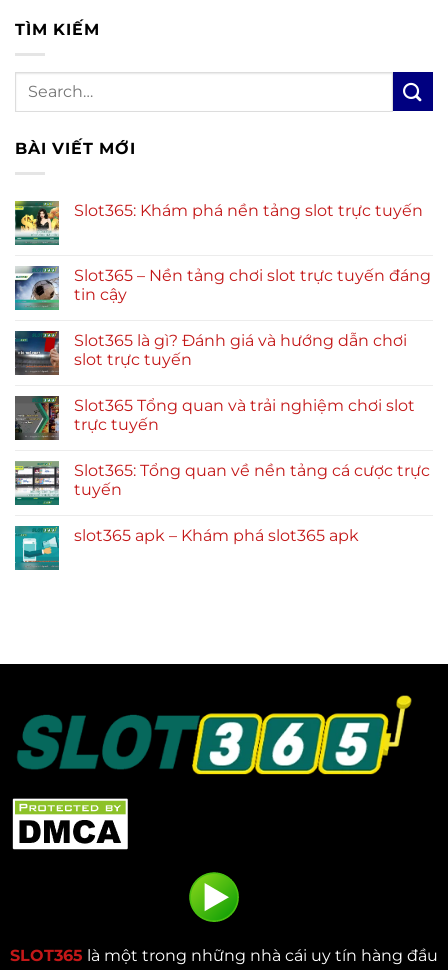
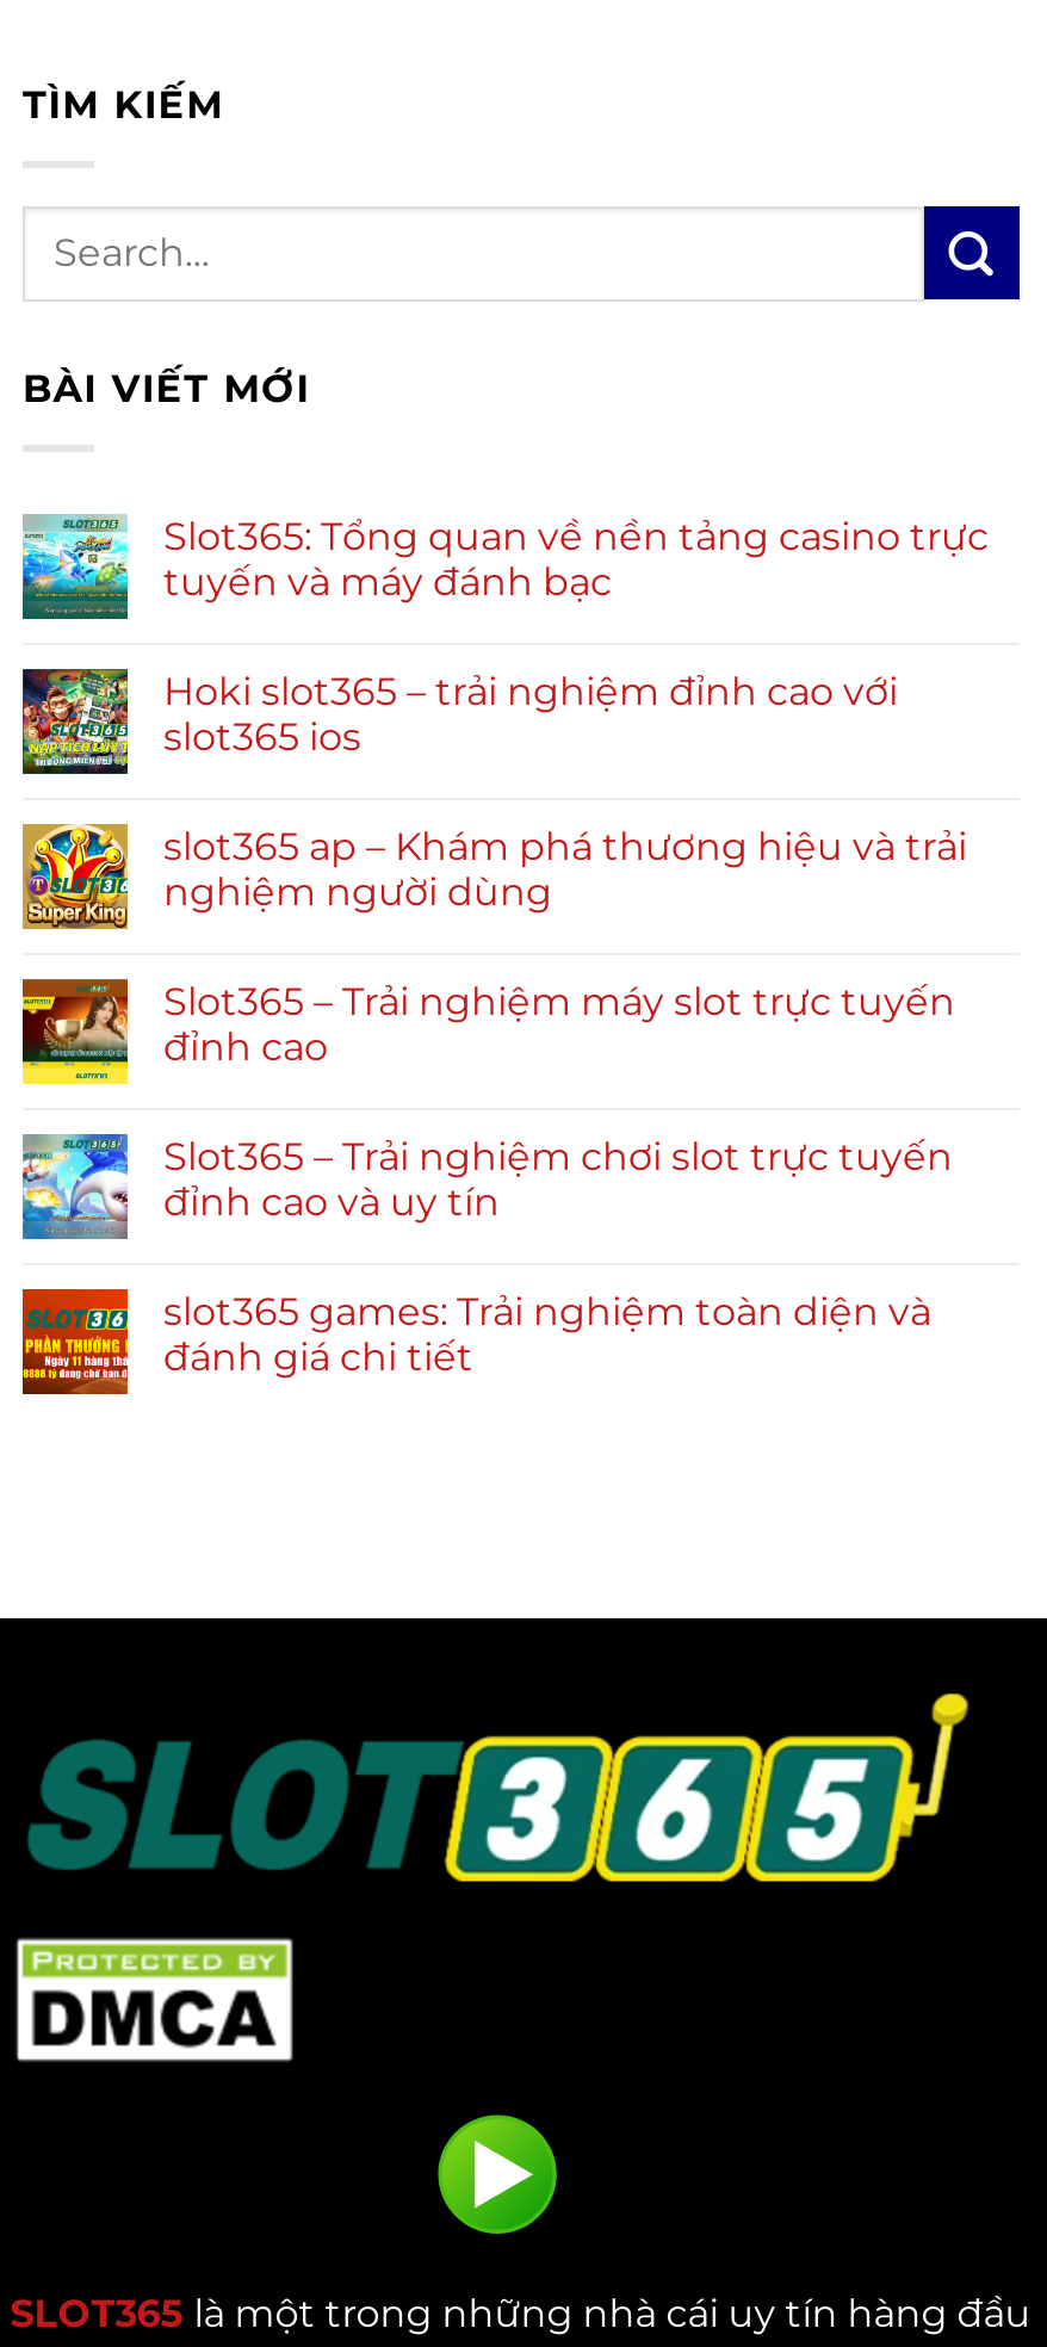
- [image]
- Slot365: Khám phá nền tảng slot trực tuyến
+ [image]
+ Slot365: Tổng quan về nền tảng casino trực
+ tuyến và máy đánh bạc

- [image]
- Slot365 – Nền tảng chơi slot trực tuyến đáng
- tin cậy
+ [image]
+ Hoki slot365 – trải nghiệm đỉnh cao với
+ slot365 ios

- [image]
- Slot365 là gì? Đánh giá và hướng dẫn chơi
- slot trực tuyến
+ [image]
+ slot365 ap – Khám phá thương hiệu và trải
+ nghiệm người dùng

- [image]
- Slot365 Tổng quan và trải nghiệm chơi slot
- trực tuyến
+ [image]
+ Slot365 – Trải nghiệm máy slot trực tuyến
+ đỉnh cao

- [image]
- Slot365: Tổng quan về nền tảng cá cược trực
- tuyến
+ [image]
+ Slot365 – Trải nghiệm chơi slot trực tuyến
+ đỉnh cao và uy tín

- [image]
- slot365 apk – Khám phá slot365 apk
+ [image]
+ slot365 games: Trải nghiệm toàn diện và
+ đánh giá chi tiết
